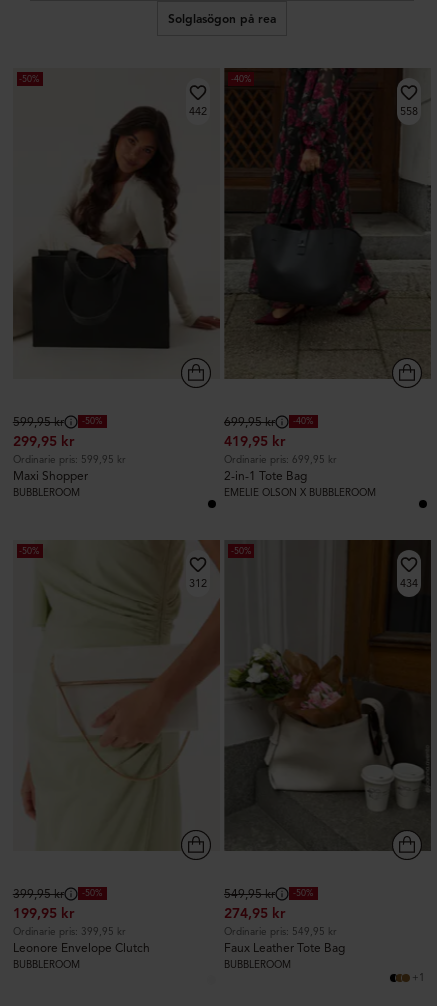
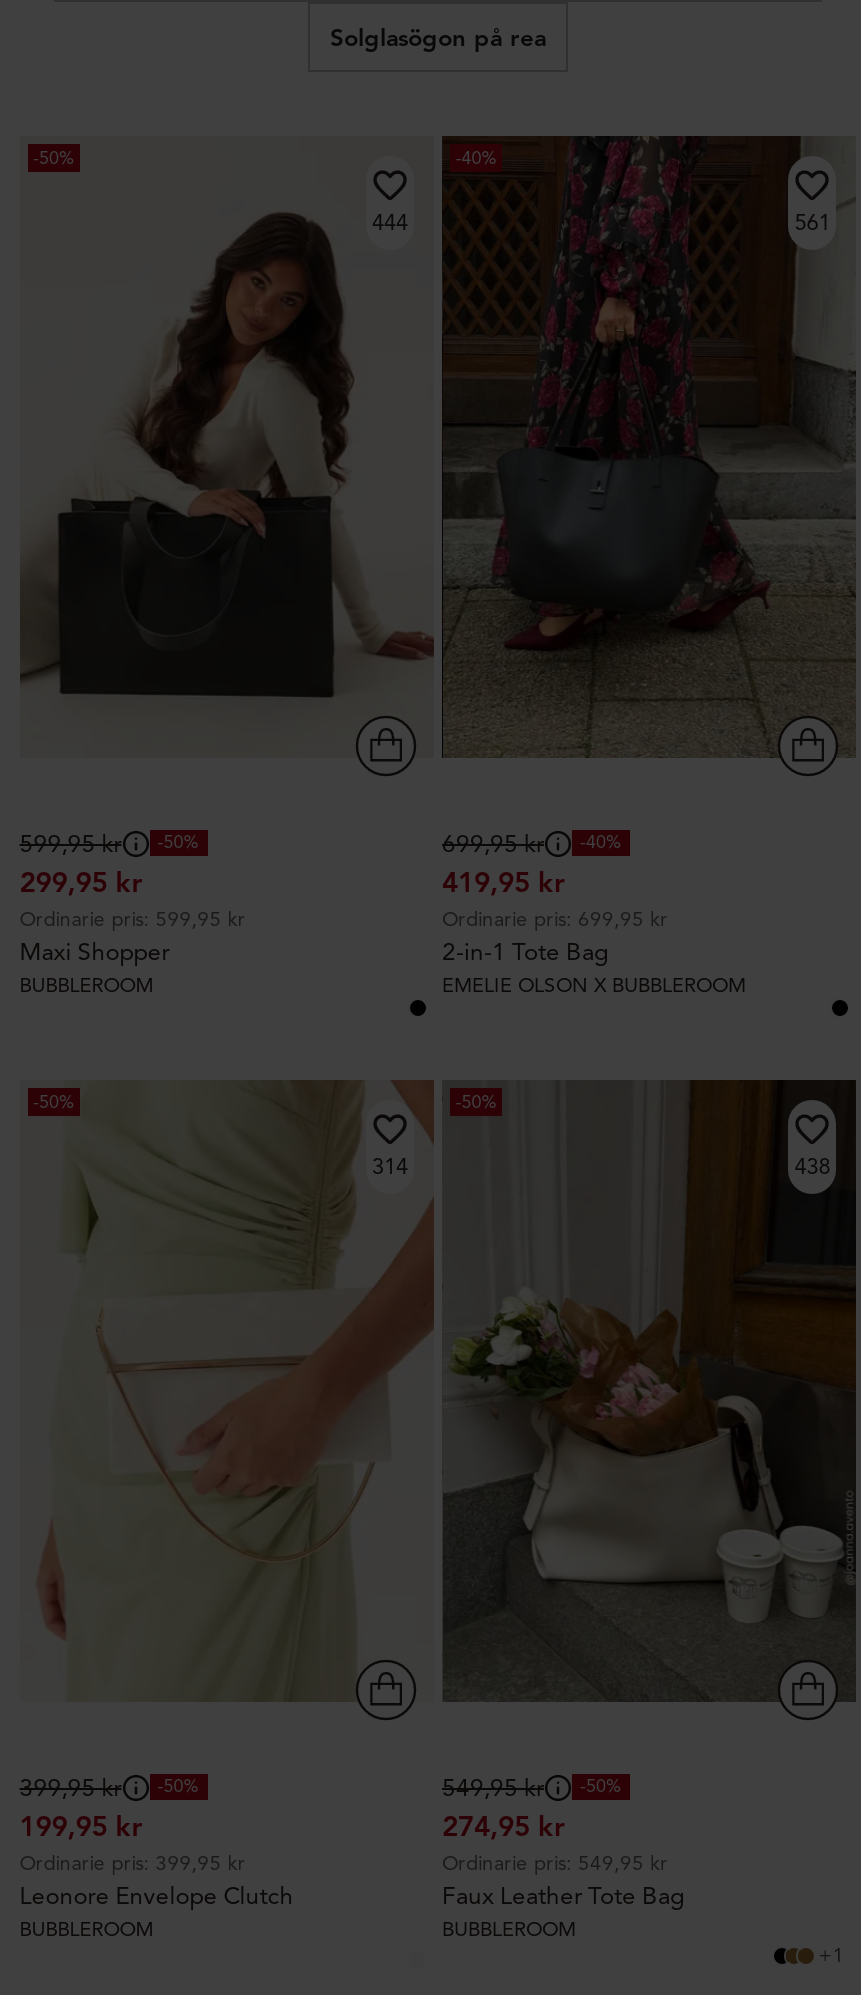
- 442
+ 444

- 558
+ 561

- 312
+ 314

- 434
+ 438
